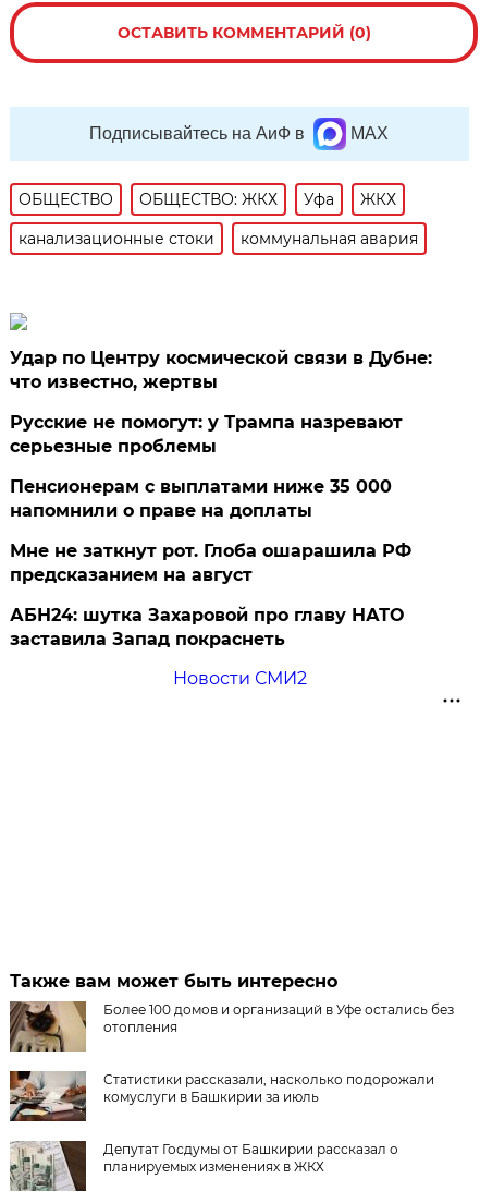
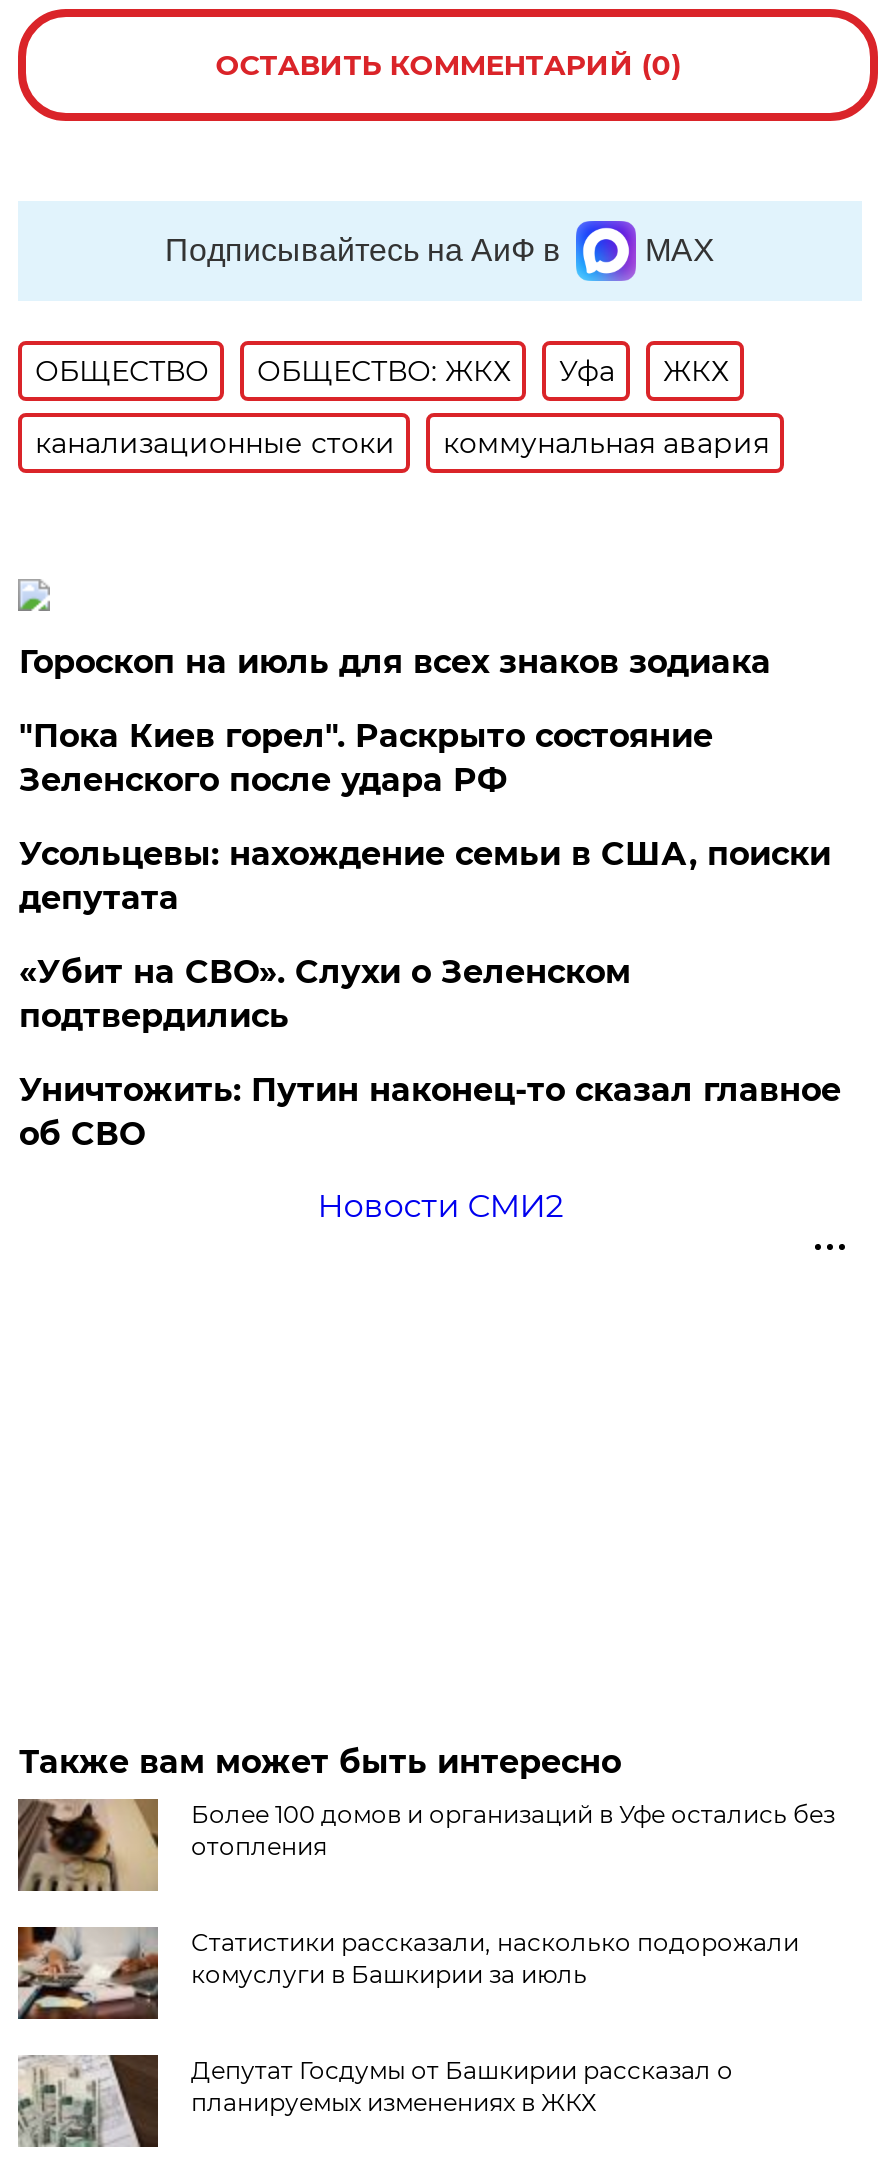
- Удар по Центру космической связи в Дубне:
- что известно, жертвы
+ Гороскоп на июль для всех знаков зодиака

- Русские не помогут: у Трампа назревают
- серьезные проблемы
+ "Пока Киев горел". Раскрыто состояние
+ Зеленского после удара РФ

- Пенсионерам с выплатами ниже 35 000
- напомнили о праве на доплаты
+ Усольцевы: нахождение семьи в США, поиски
+ депутата

- Мне не заткнут рот. Глоба ошарашила РФ
- предсказанием на август
+ «Убит на СВО». Слухи о Зеленском
+ подтвердились

- АБН24: шутка Захаровой про главу НАТО
- заставила Запад покраснеть
+ Уничтожить: Путин наконец-то сказал главное
+ об СВО
